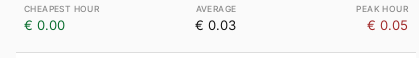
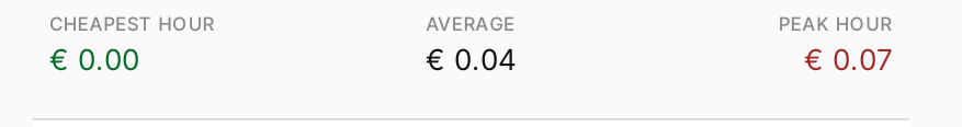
- € 0.03
+ € 0.04

- € 0.05
+ € 0.07
